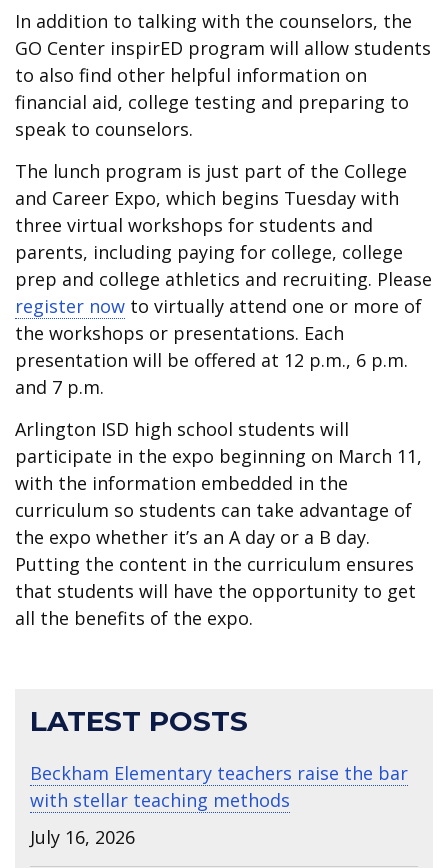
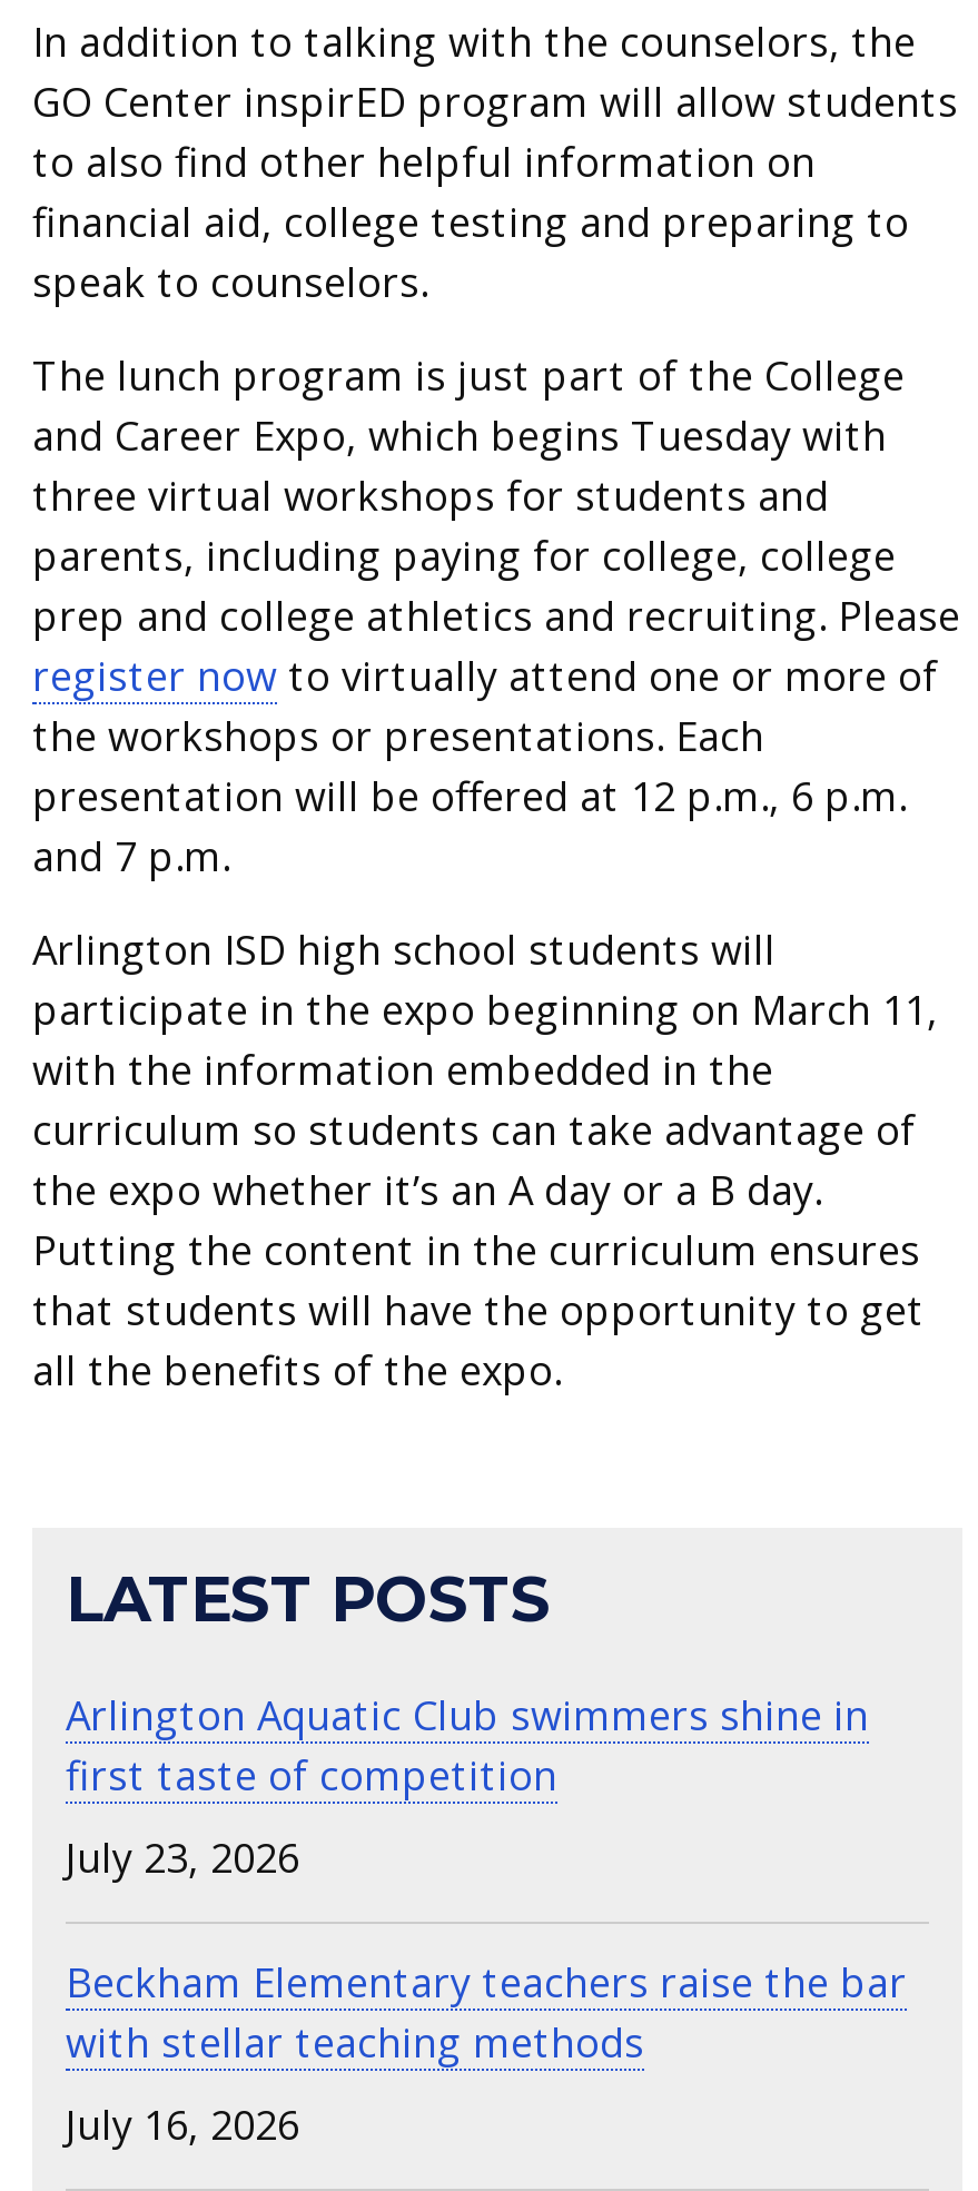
+ Arlington Aquatic Club swimmers shine in
+ first taste of competition
+ July 23, 2026
